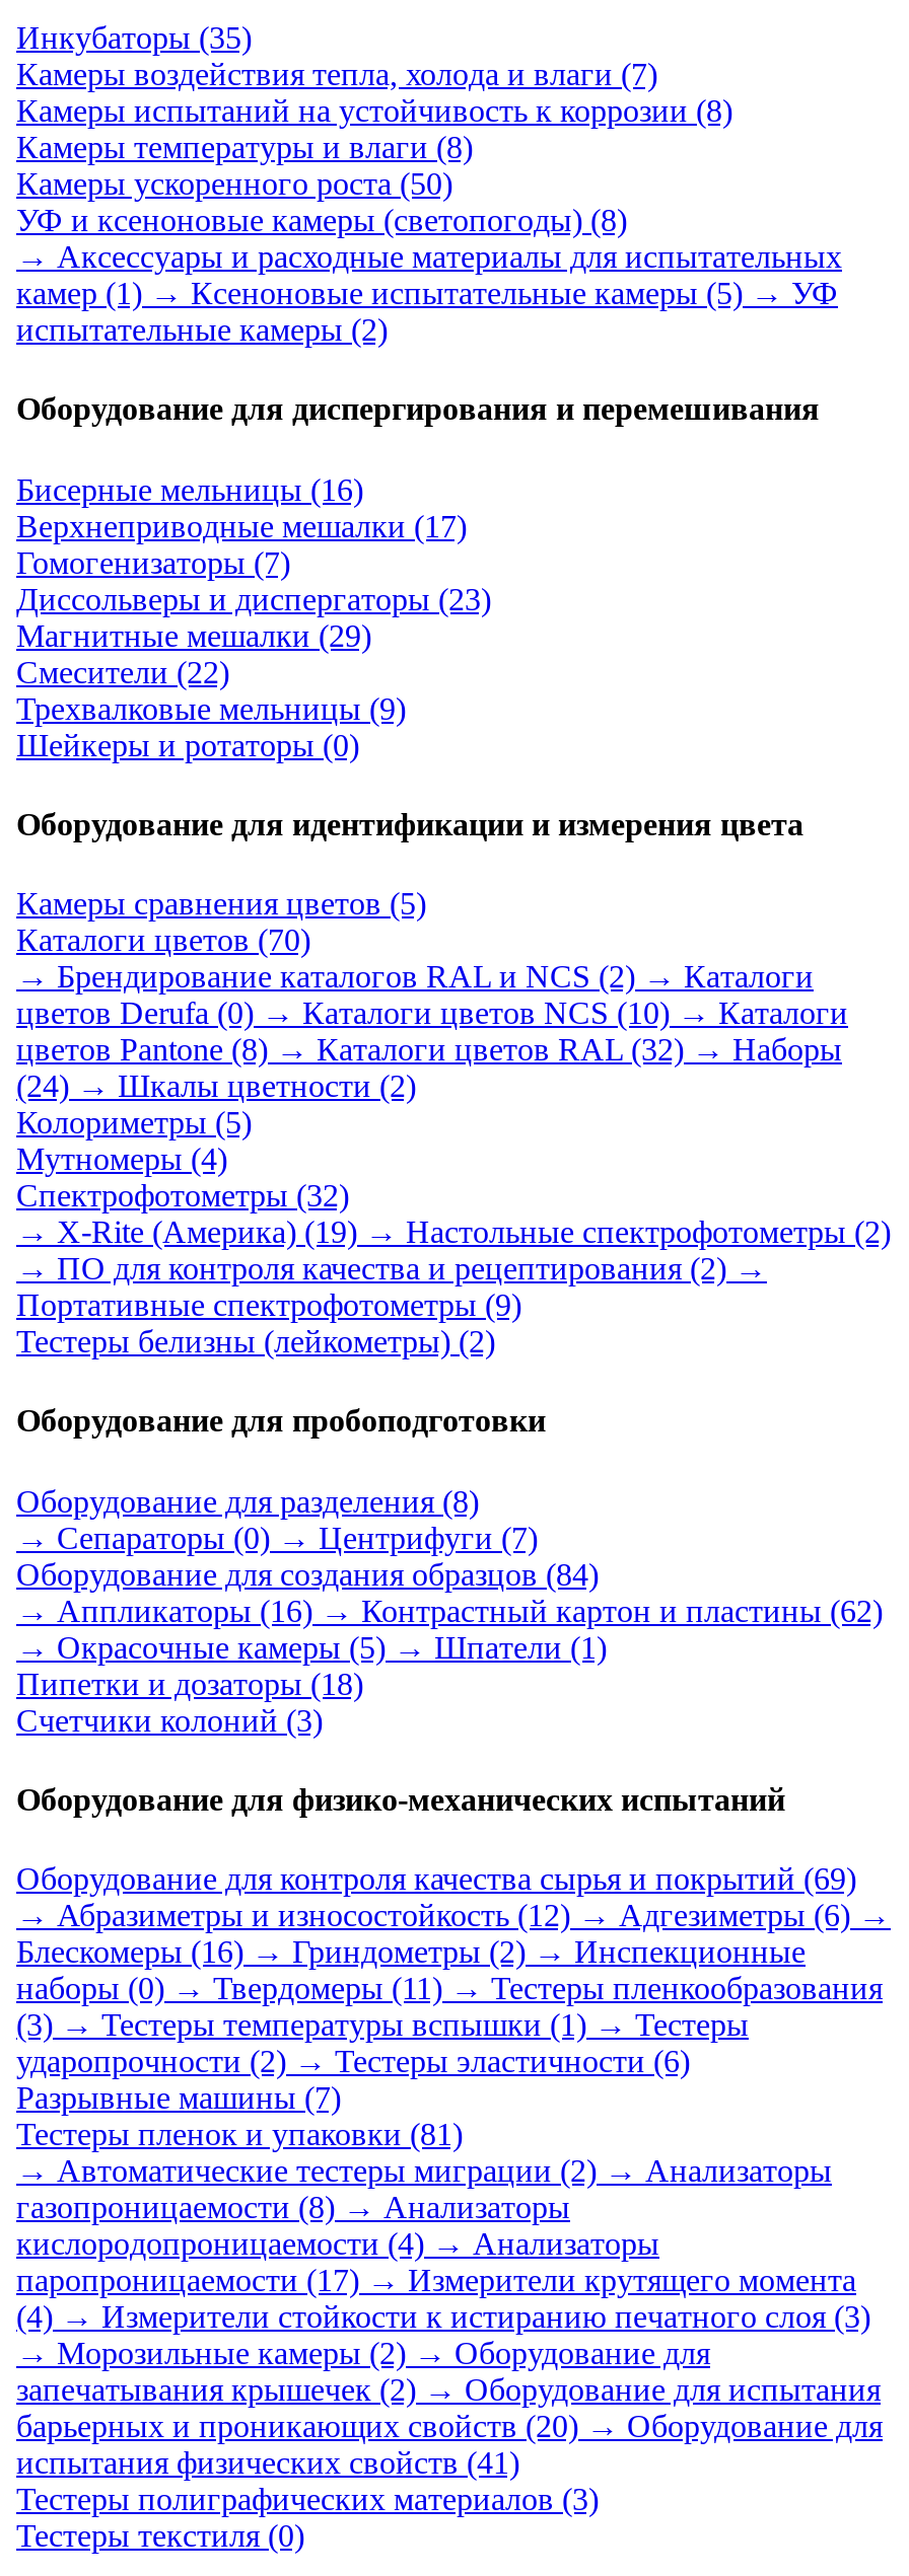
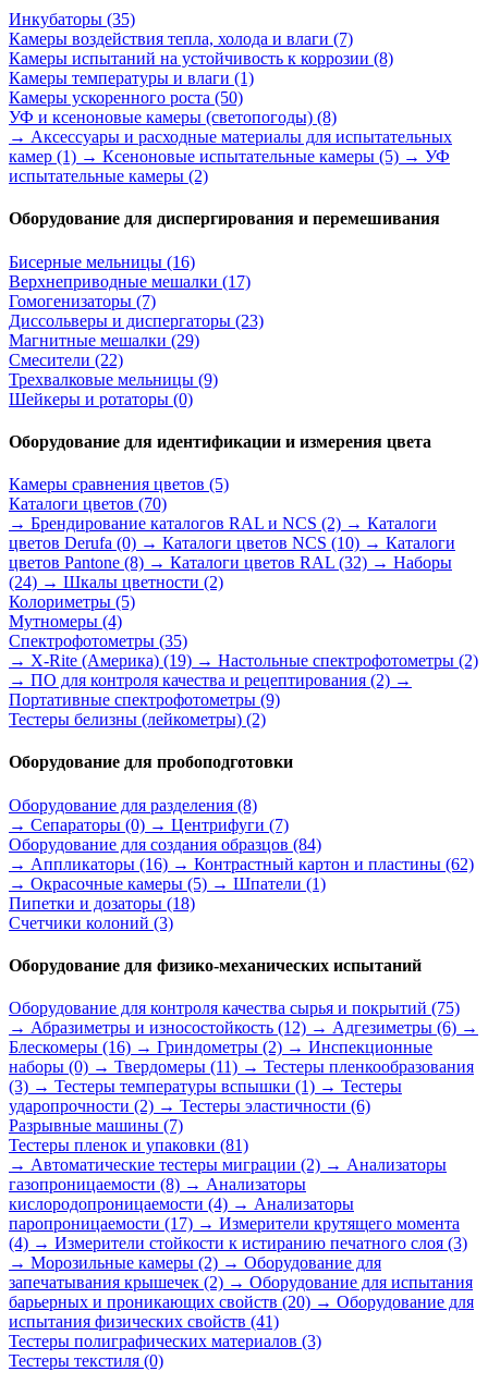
- Камеры температуры и влаги (8)
+ Камеры температуры и влаги (1)

- Спектрофотометры (32)
+ Спектрофотометры (35)

- Оборудование для контроля качества сырья и покрытий (69)
+ Оборудование для контроля качества сырья и покрытий (75)
